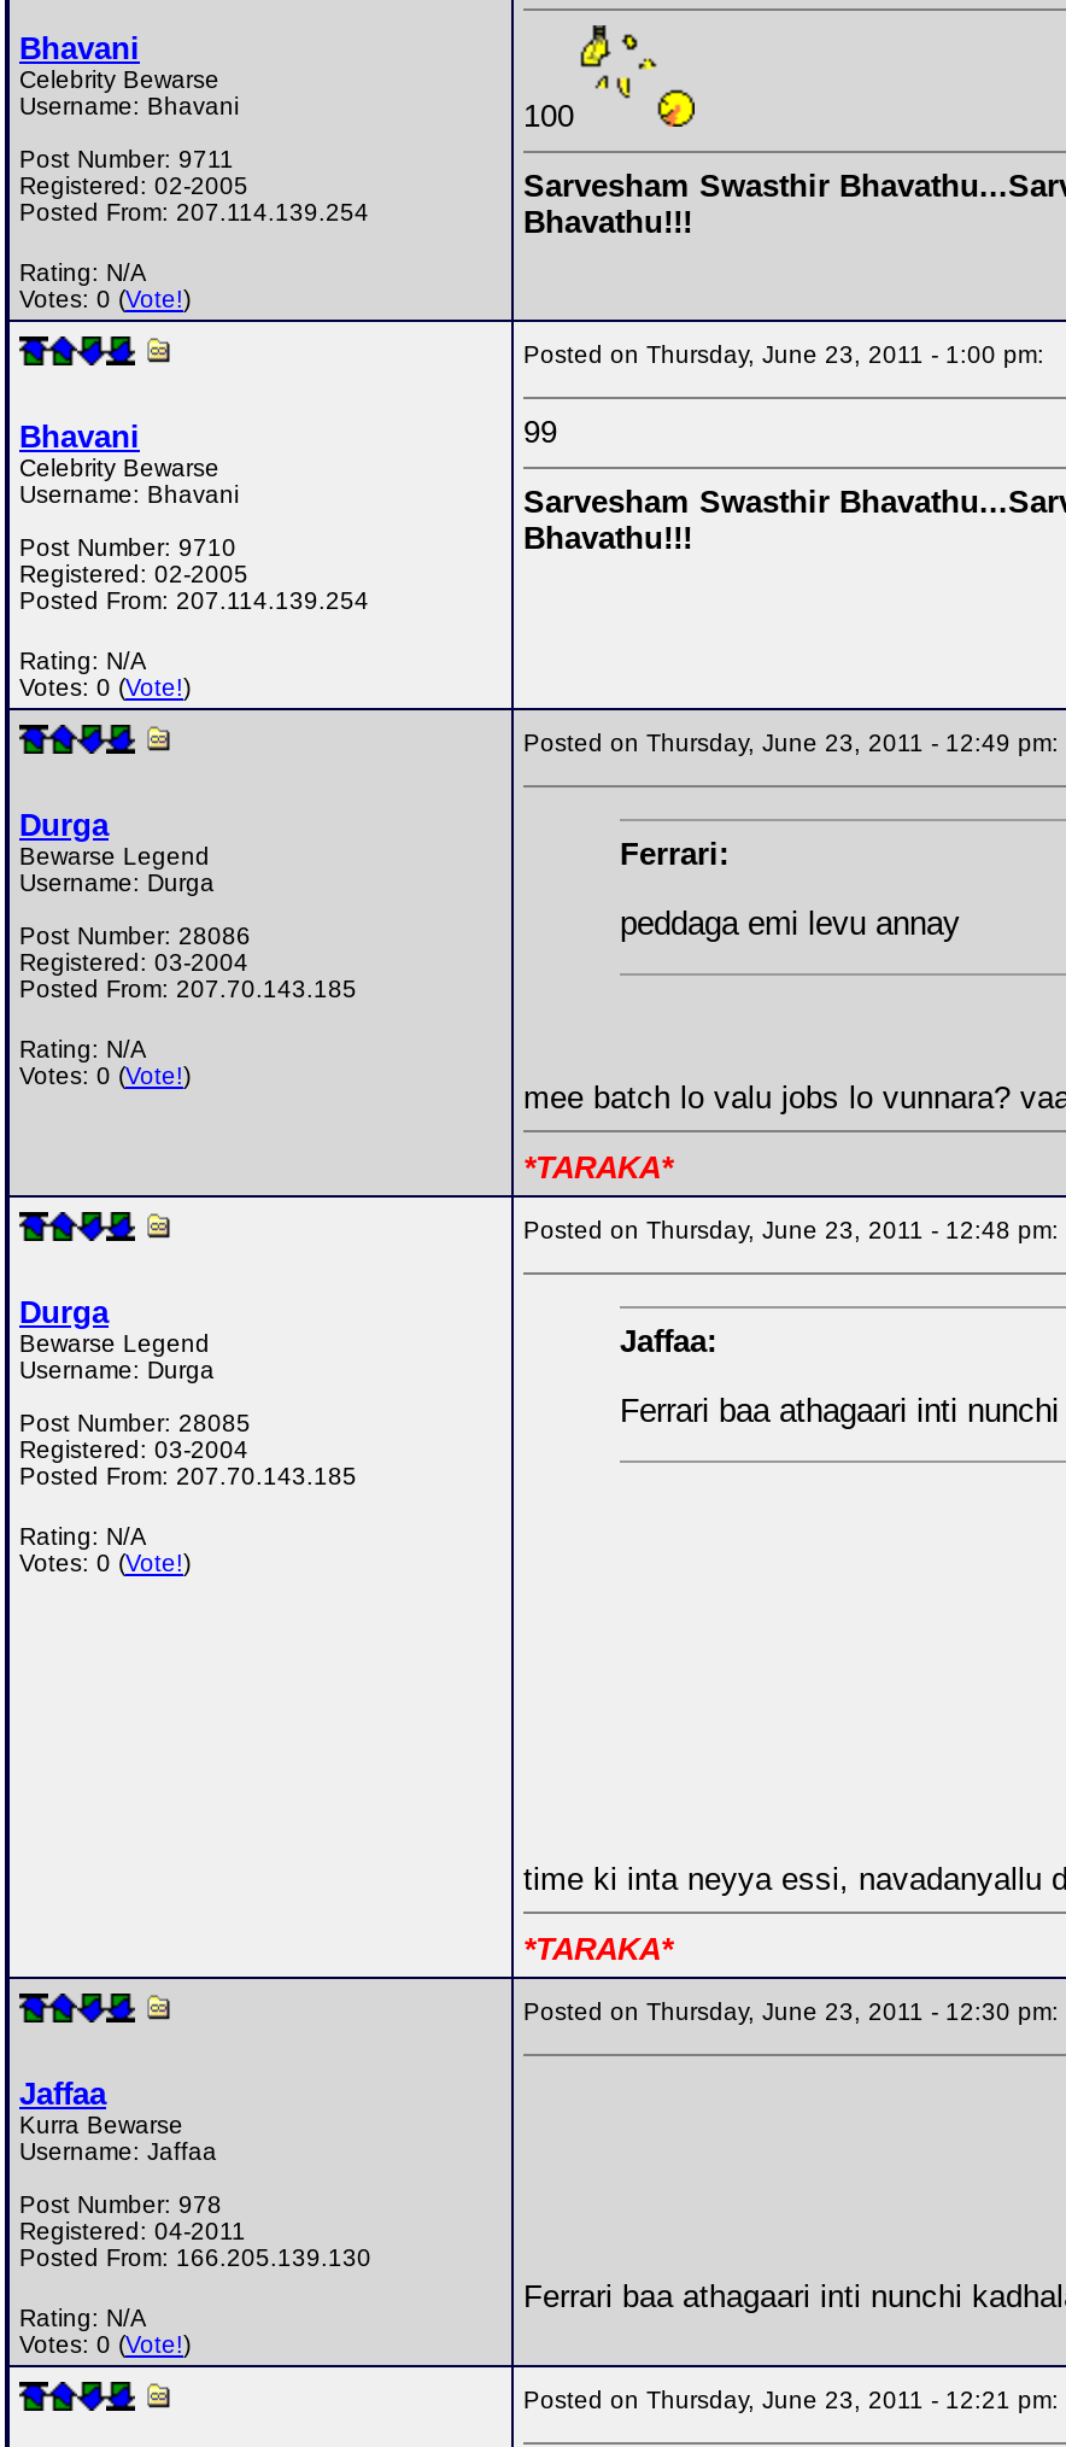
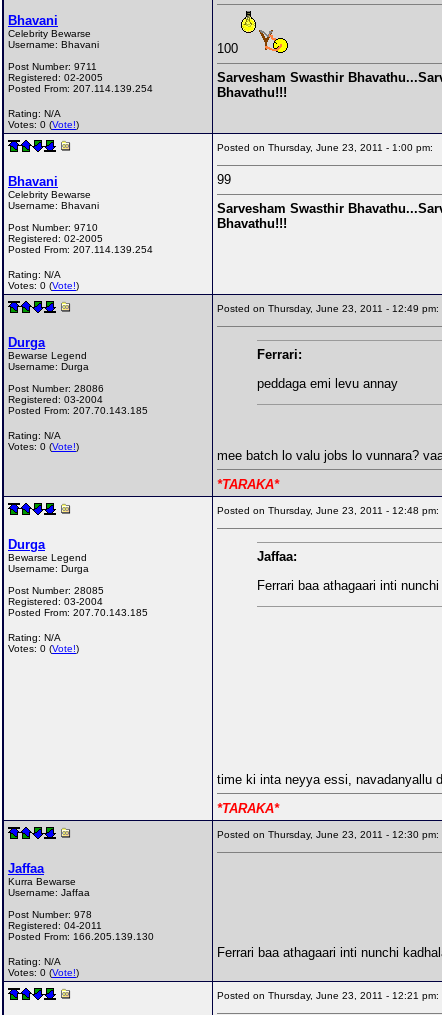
- [image]
+ [image]
